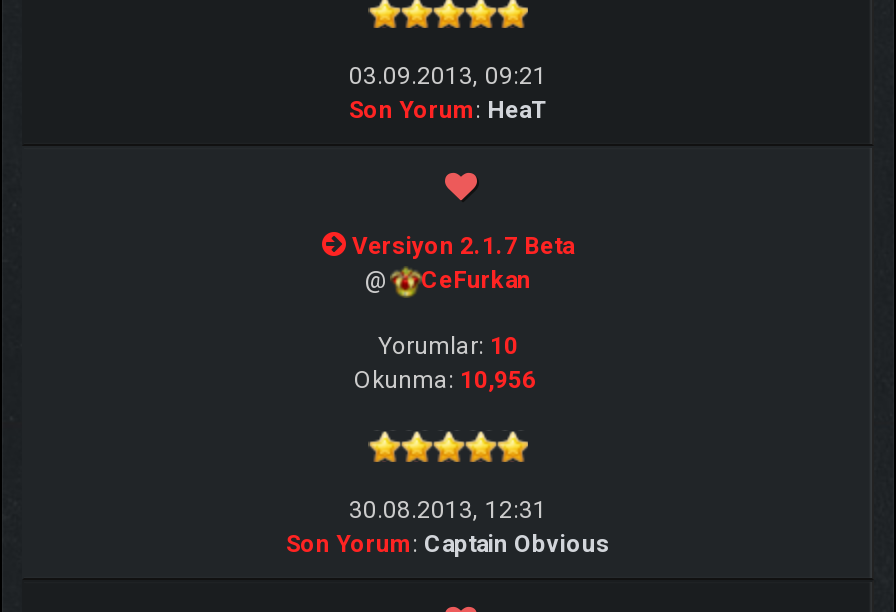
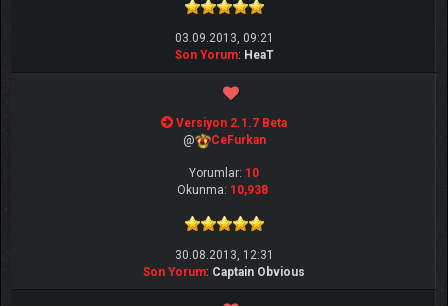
- Okunma: 10,956
+ Okunma: 10,938
